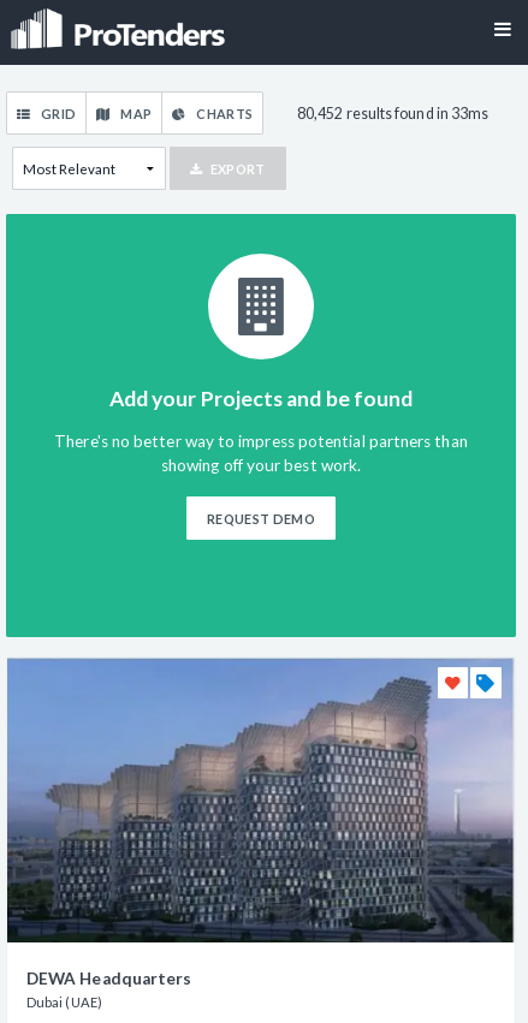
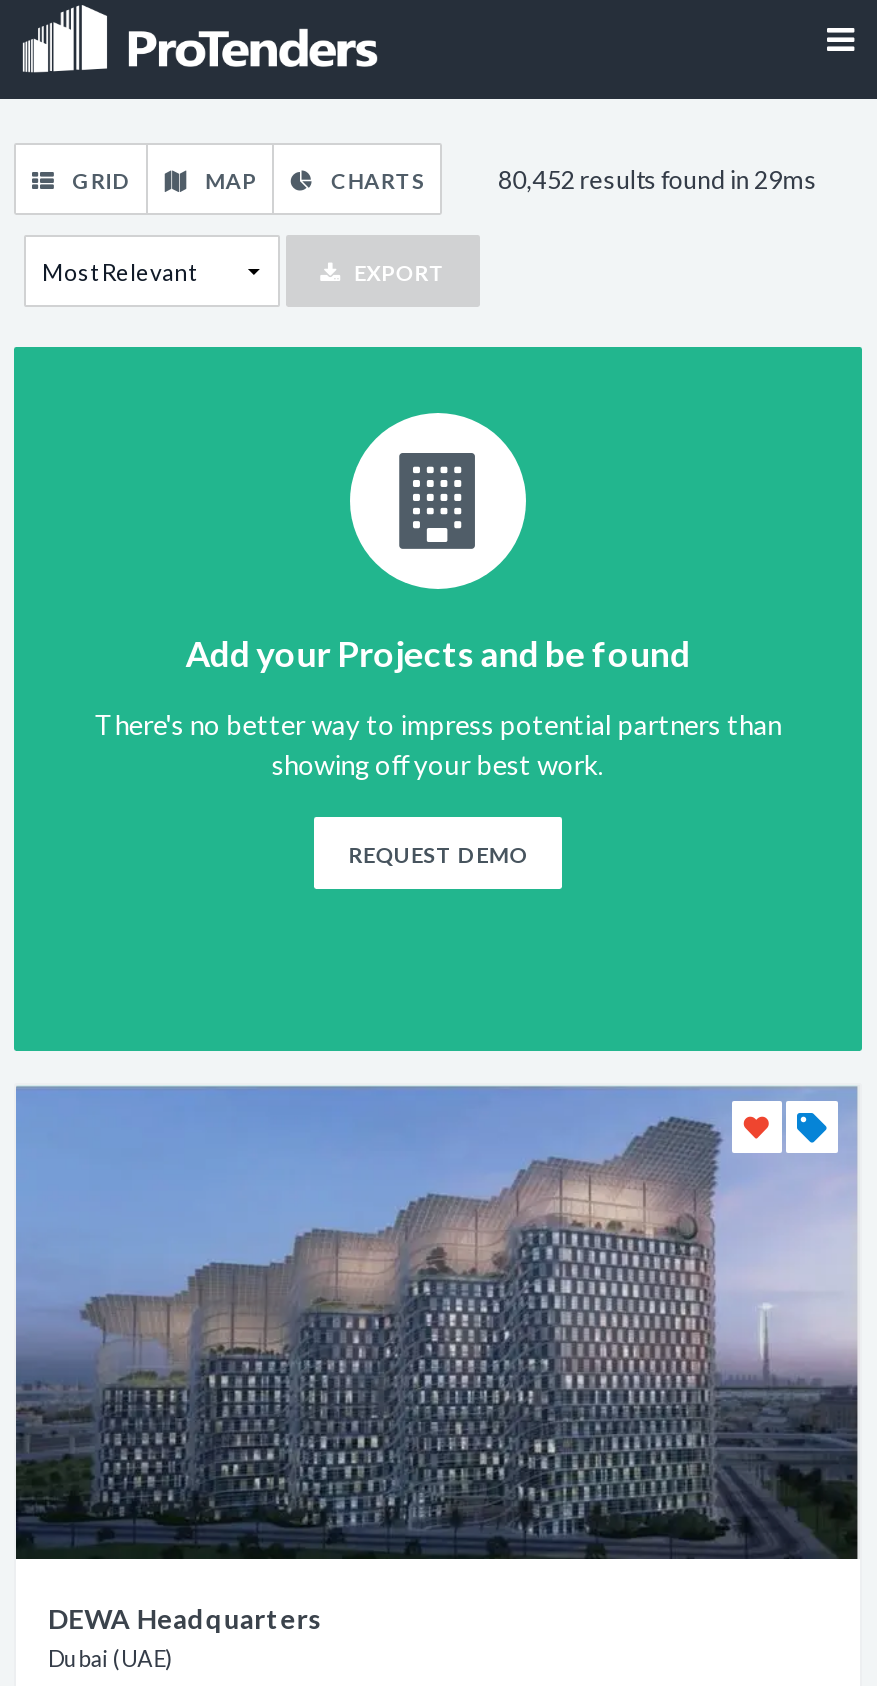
- 80,452 results found in 33ms
+ 80,452 results found in 29ms
